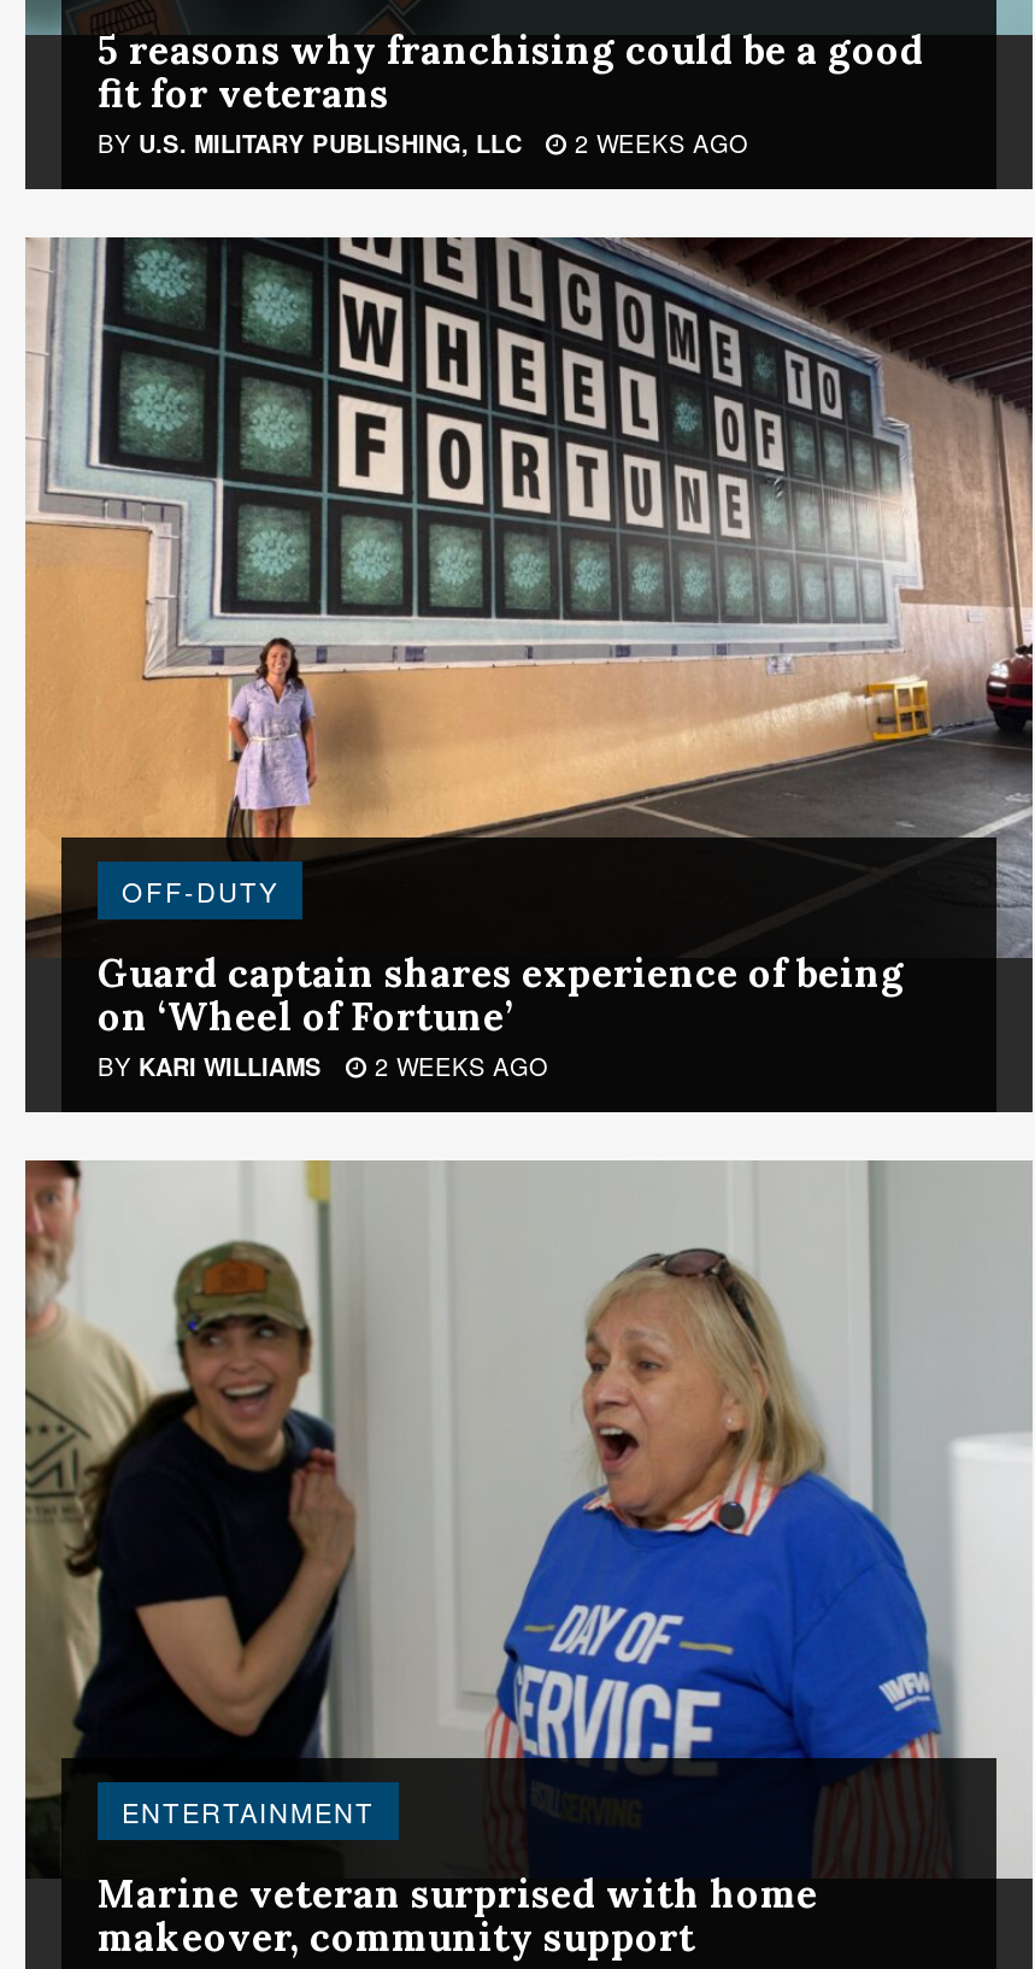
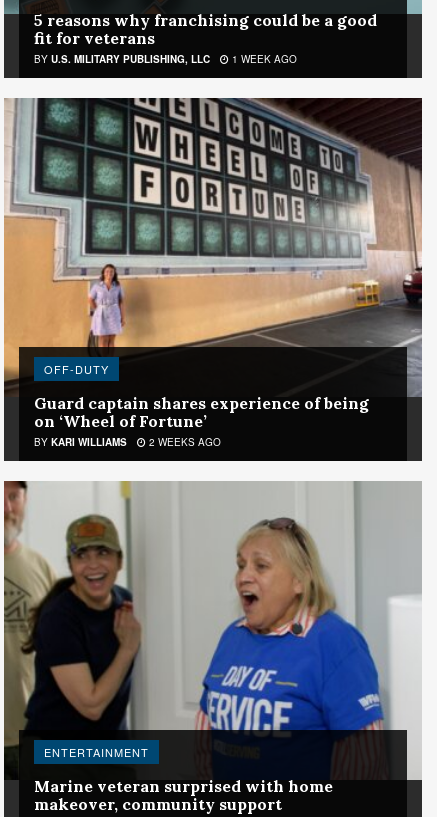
- BY U.S. MILITARY PUBLISHING, LLC 2 WEEKS AGO
+ BY U.S. MILITARY PUBLISHING, LLC 1 WEEK AGO
